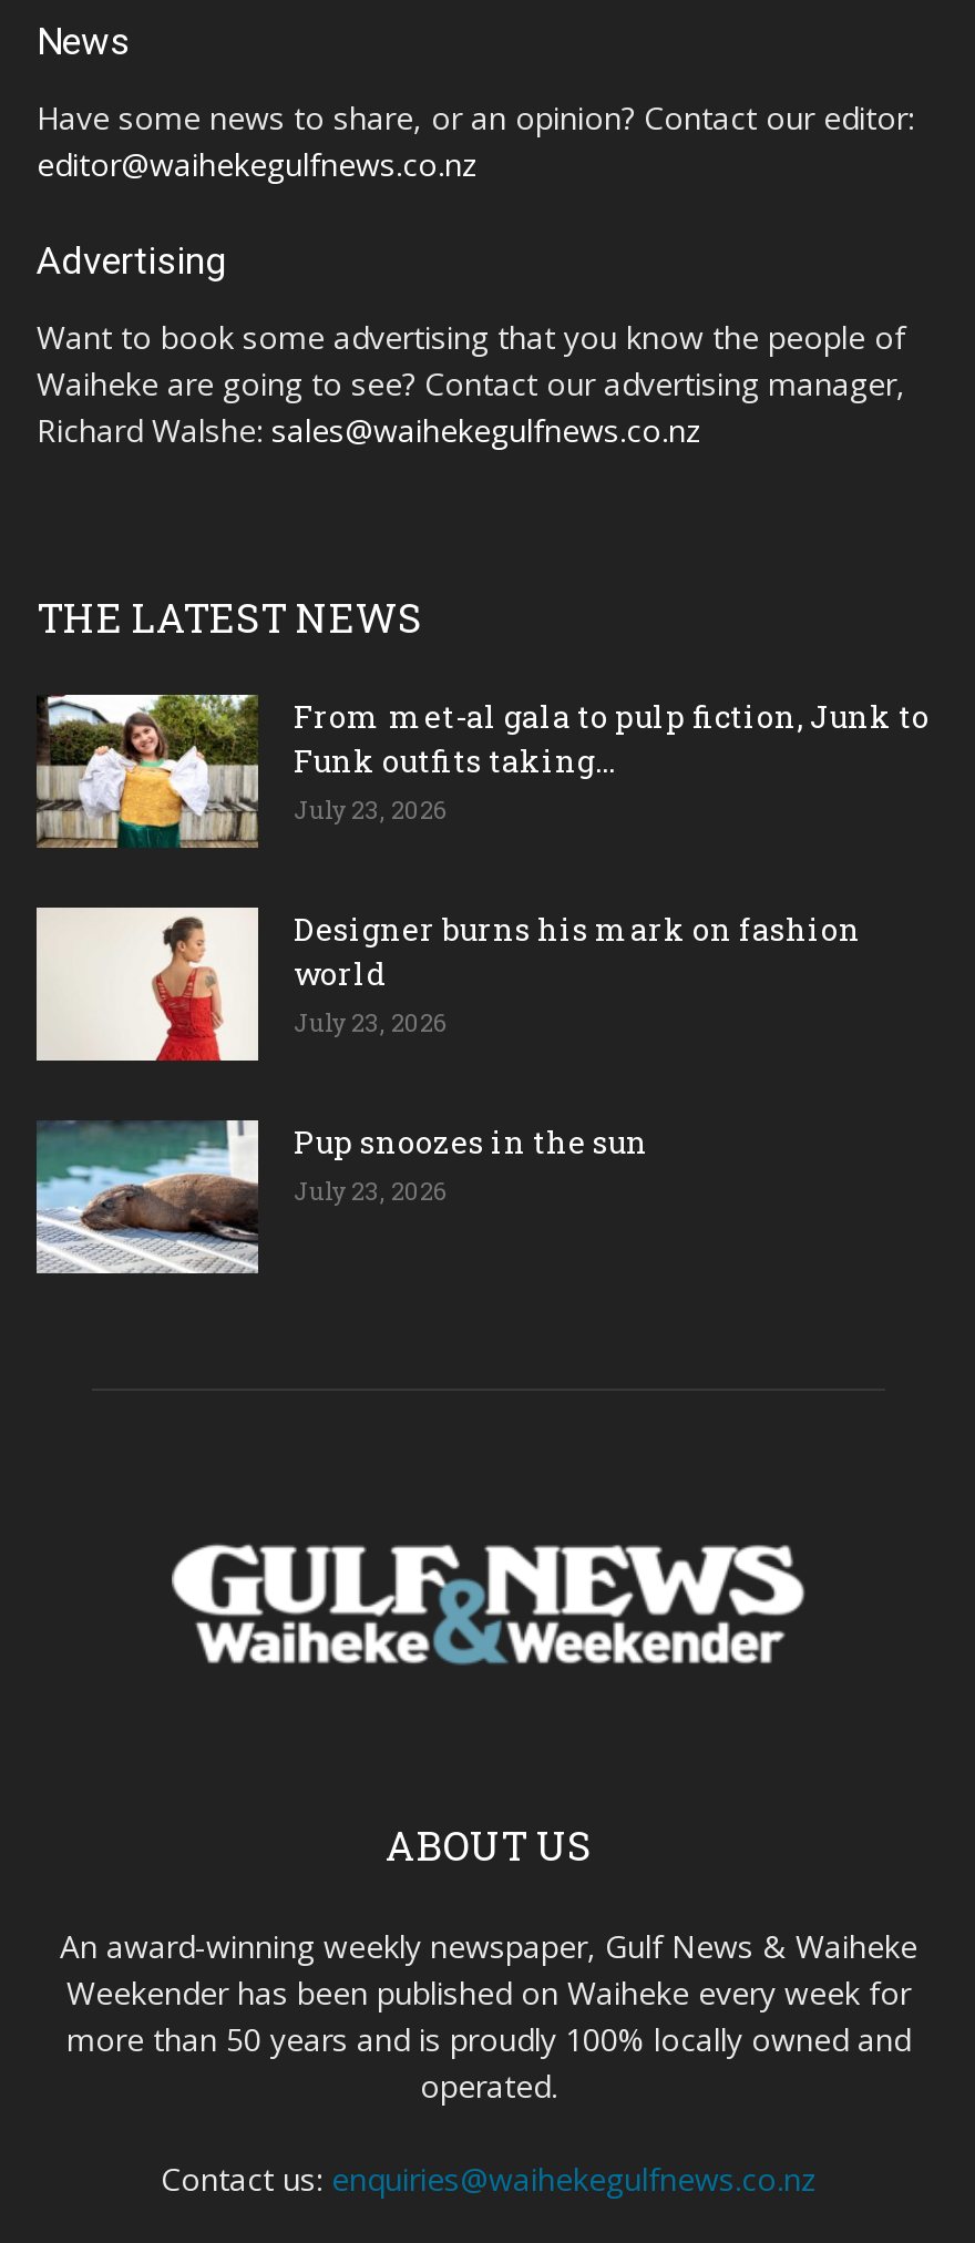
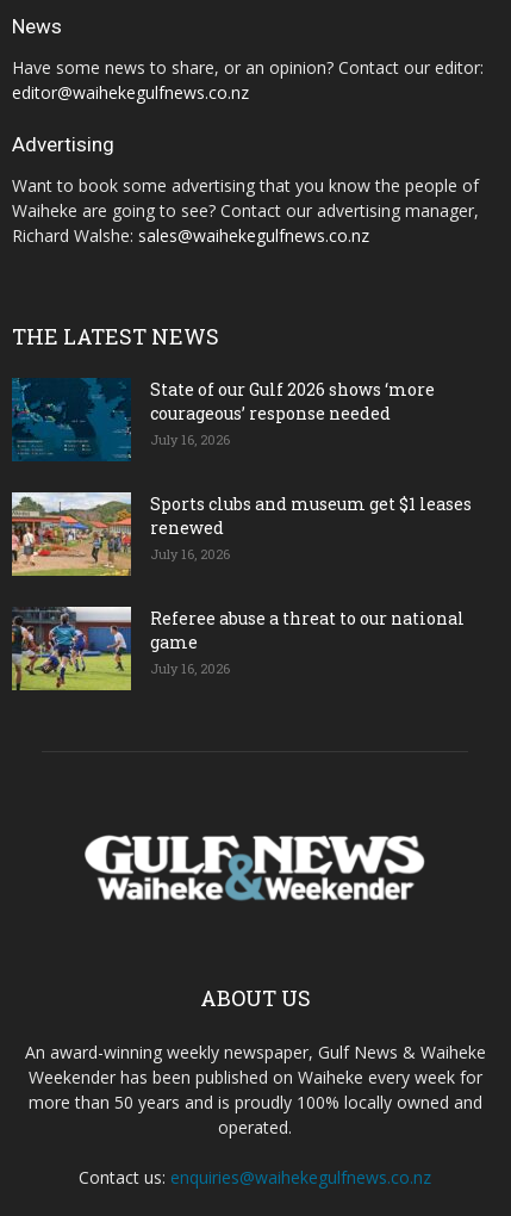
- [image]
- From met-al gala to pulp fiction, Junk to
- Funk outfits taking...
- July 23, 2026
+ [image]
+ State of our Gulf 2026 shows ‘more
+ courageous’ response needed
+ July 16, 2026

- [image]
- Designer burns his mark on fashion
- world
- July 23, 2026
+ [image]
+ Sports clubs and museum get $1 leases
+ renewed
+ July 16, 2026

- [image]
- Pup snoozes in the sun
- July 23, 2026
+ [image]
+ Referee abuse a threat to our national
+ game
+ July 16, 2026
